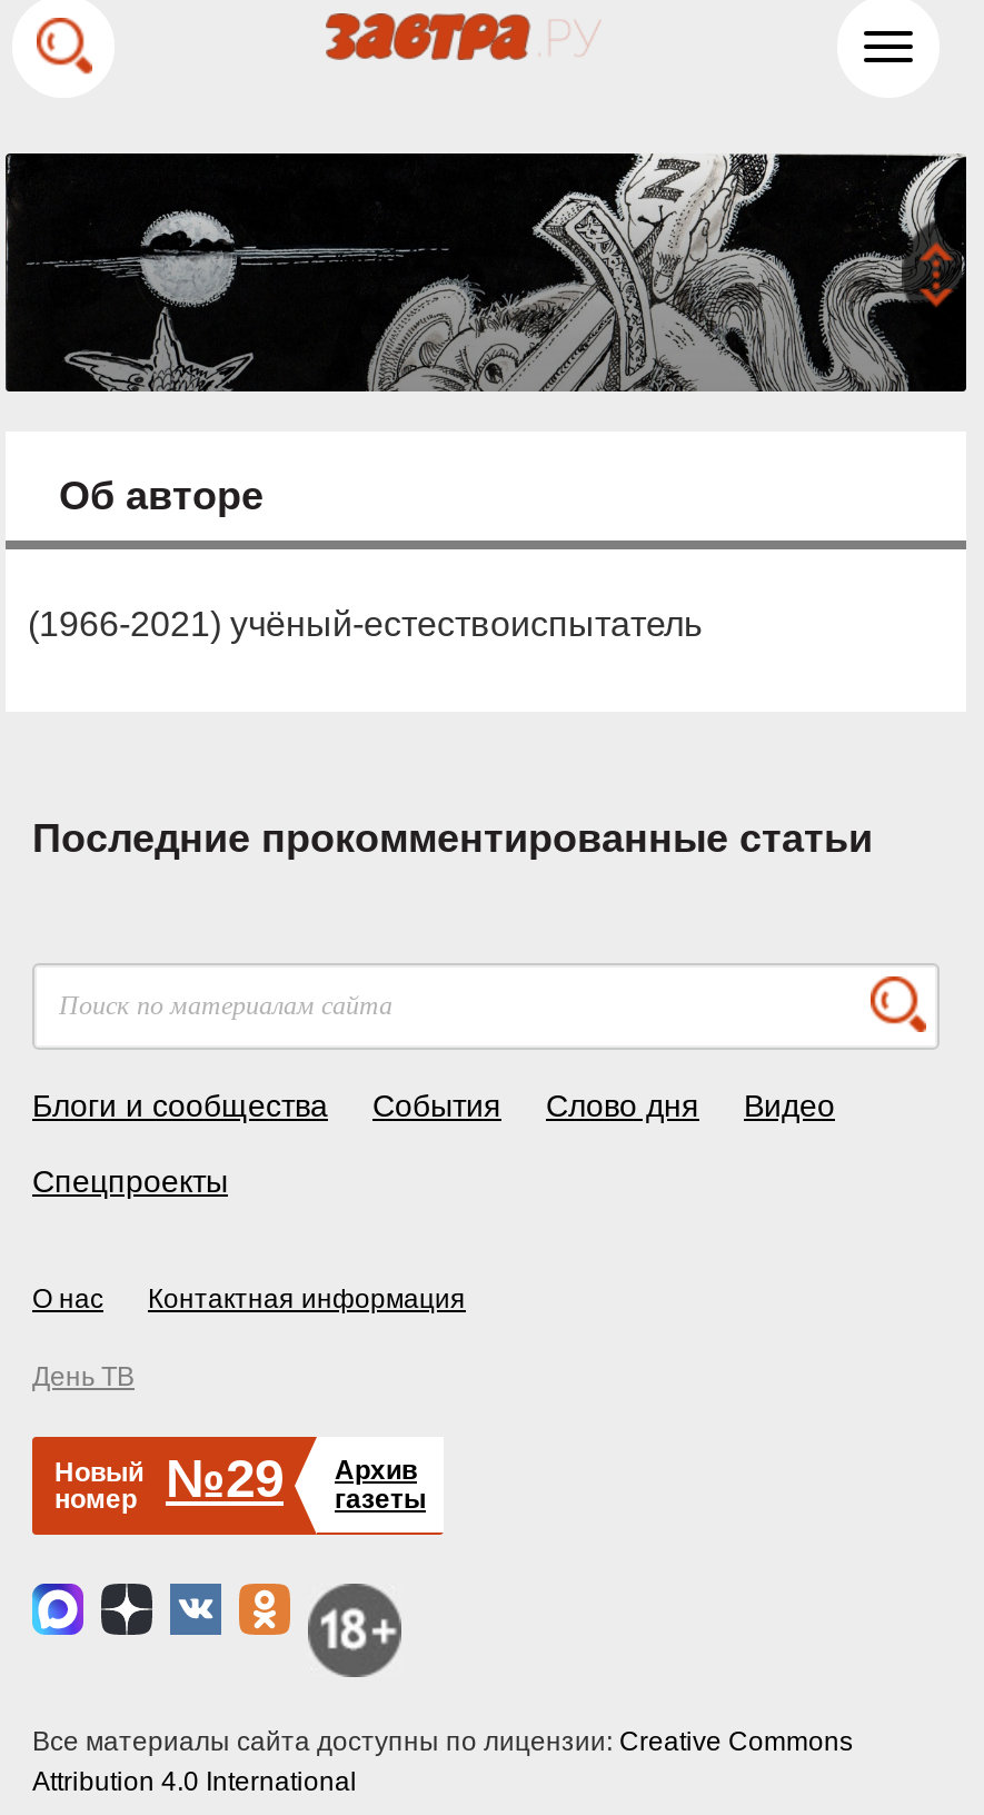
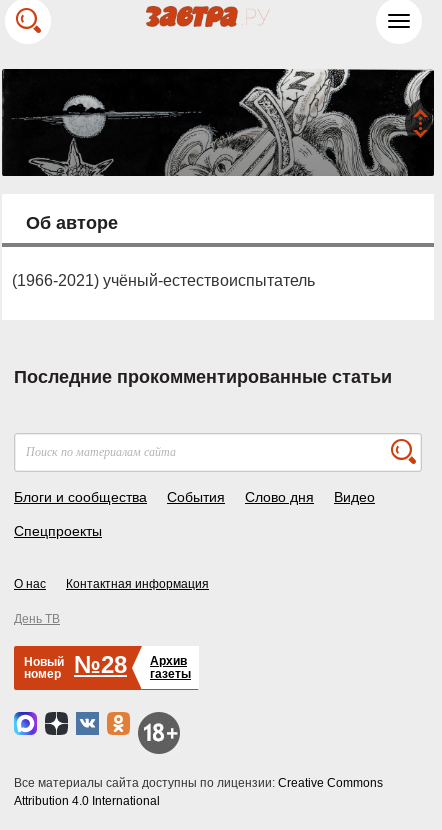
- Новый номер №29 Архив газеты
+ Новый номер №28 Архив газеты
